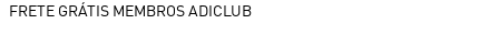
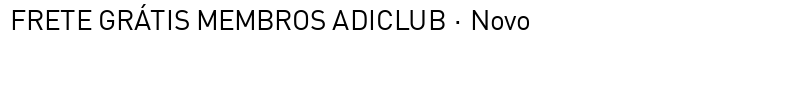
+ Novo
